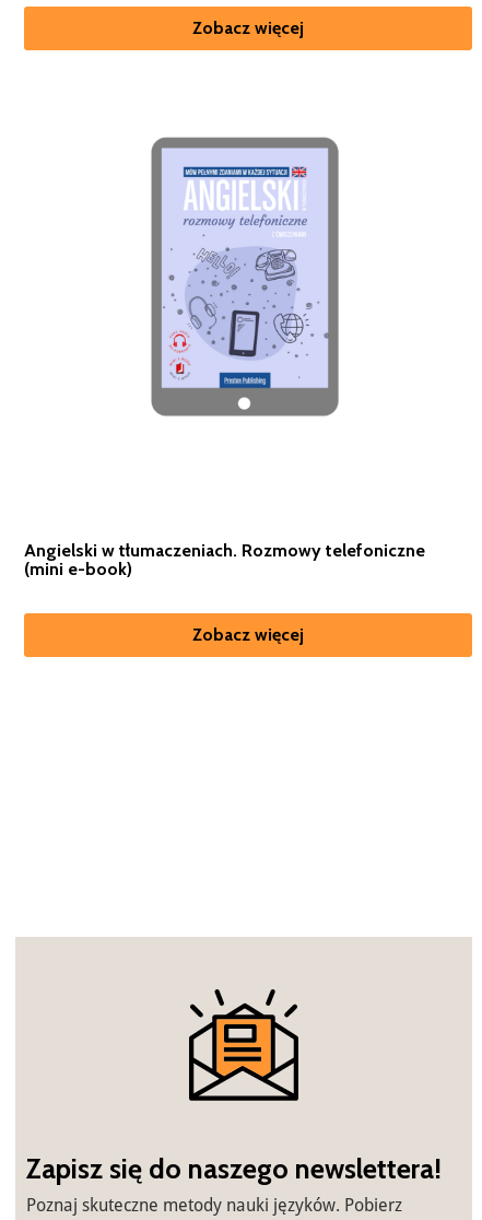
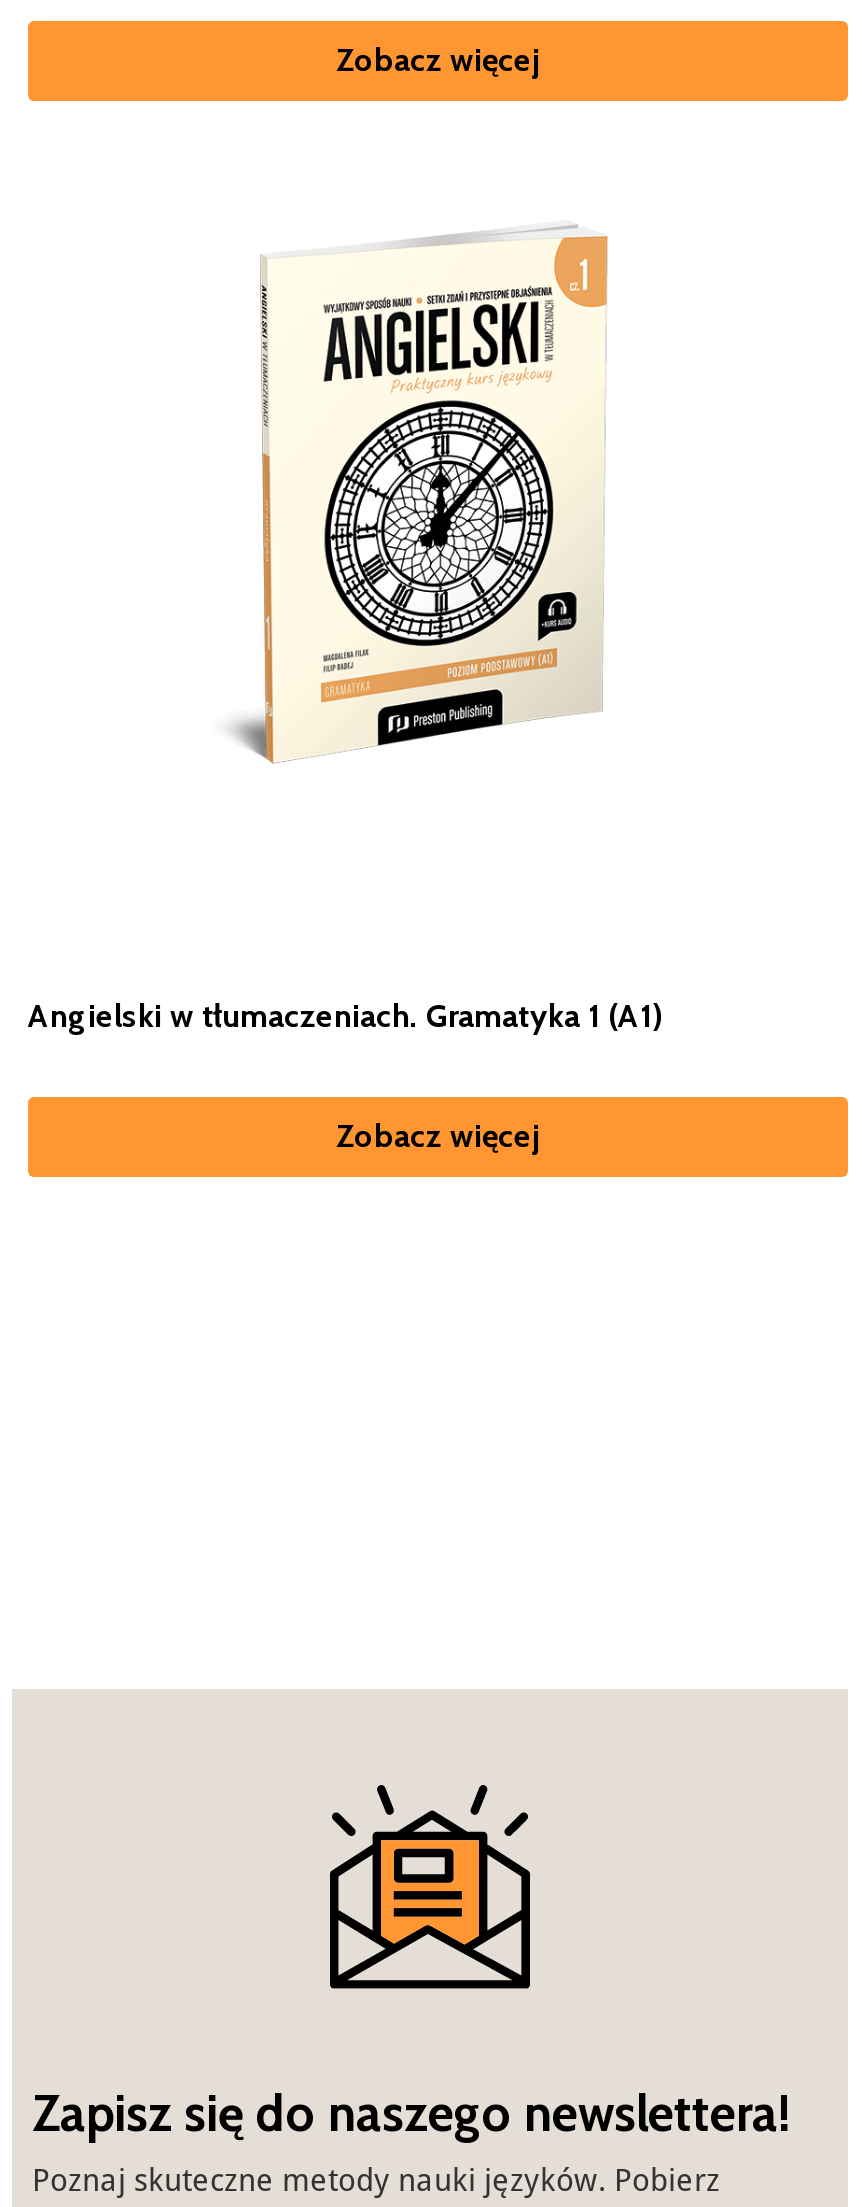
- [image]
+ [image]

- Angielski w tłumaczeniach. Rozmowy telefoniczne
- (mini e-book)
+ Angielski w tłumaczeniach. Gramatyka 1 (A1)
